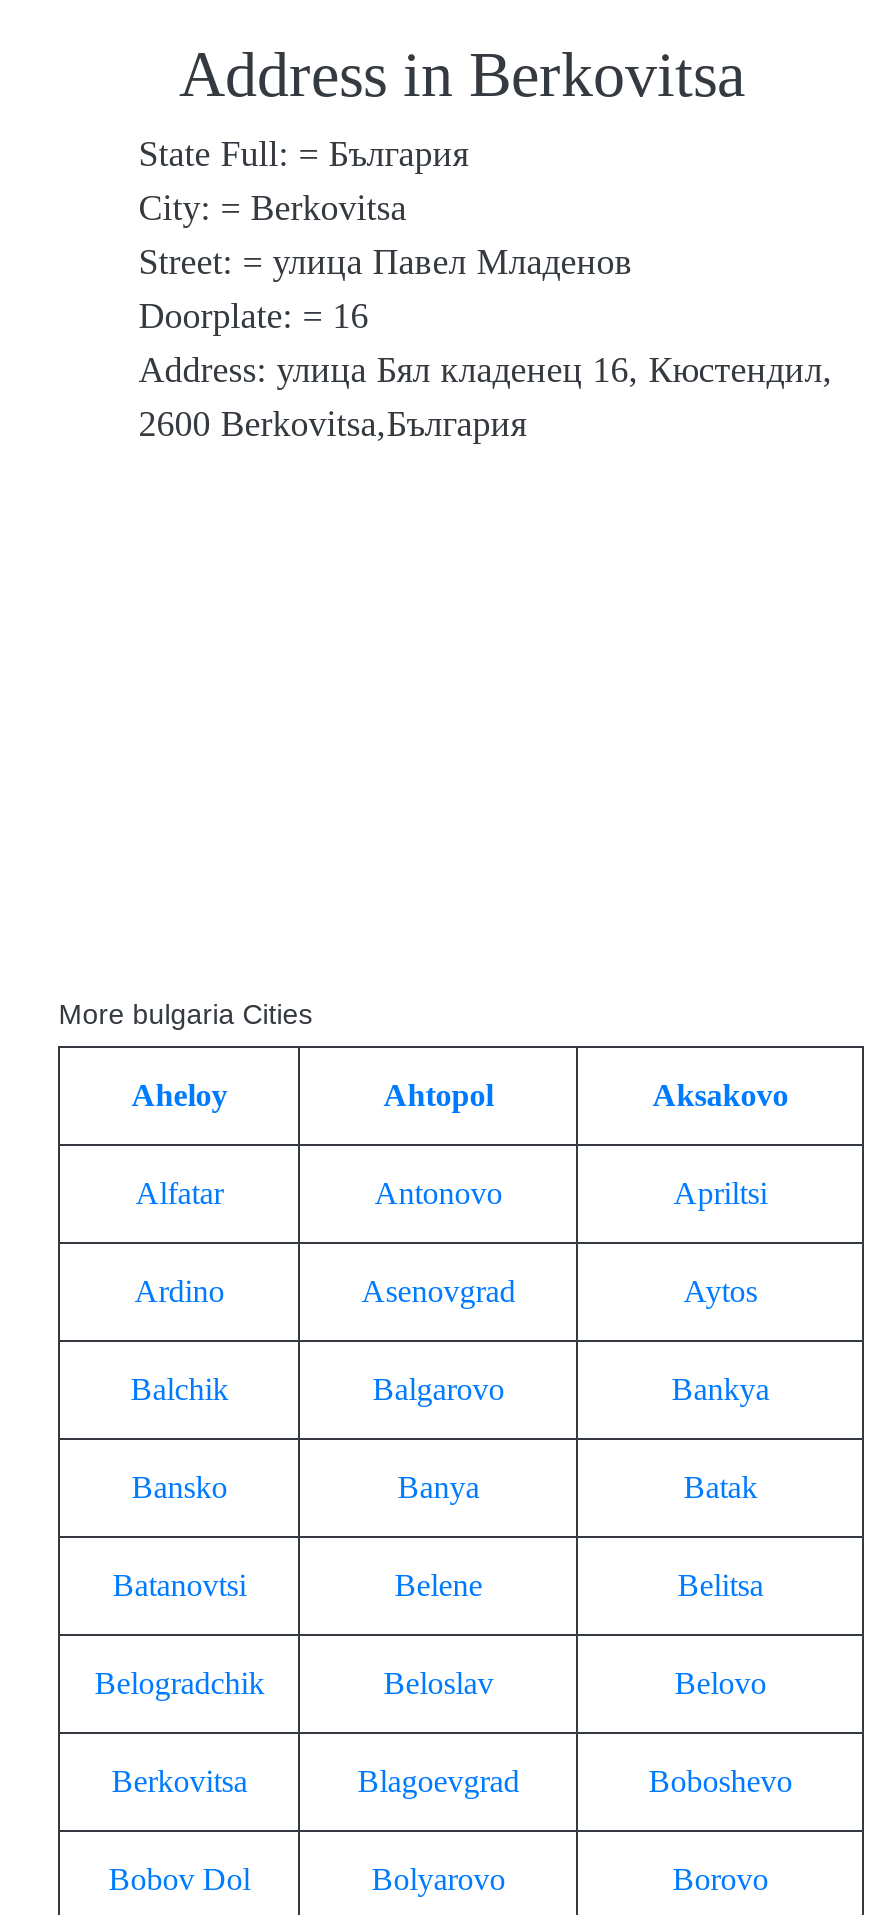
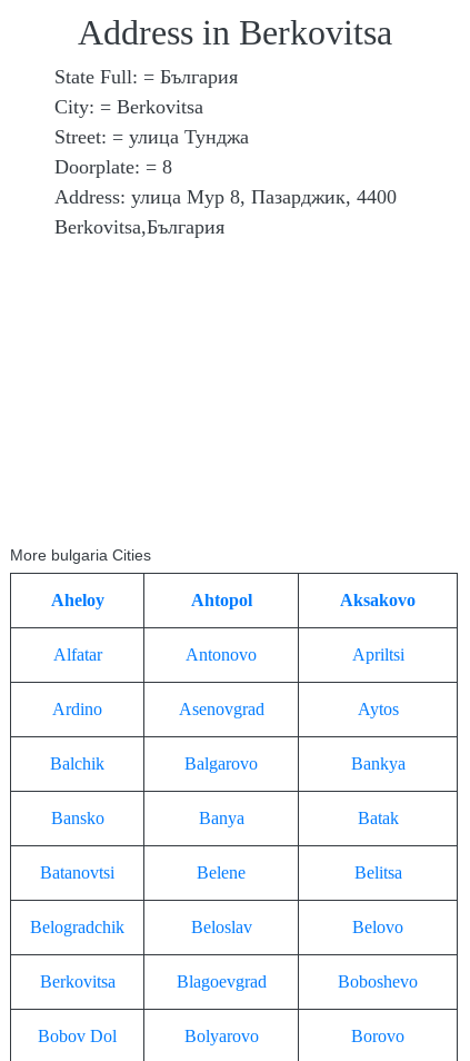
- Street: = улица Павел Младенов
- Doorplate: = 16
- Address: улица Бял кладенец 16, Кюстендил,
- 2600 Berkovitsa,България
+ Street: = улица Тунджа
+ Doorplate: = 8
+ Address: улица Мур 8, Пазарджик, 4400
+ Berkovitsa,България
